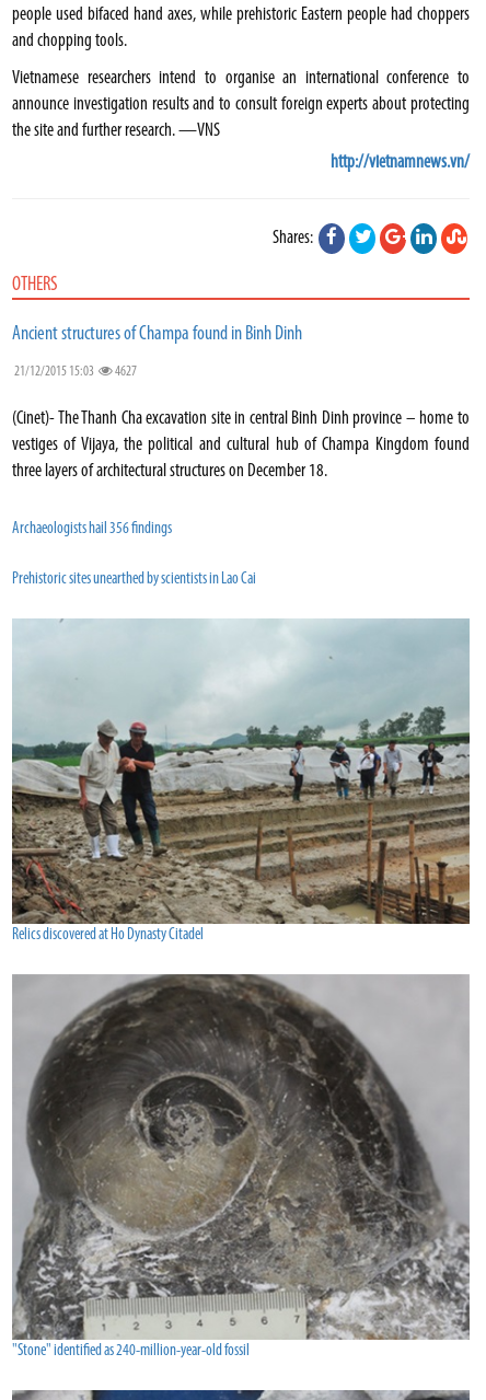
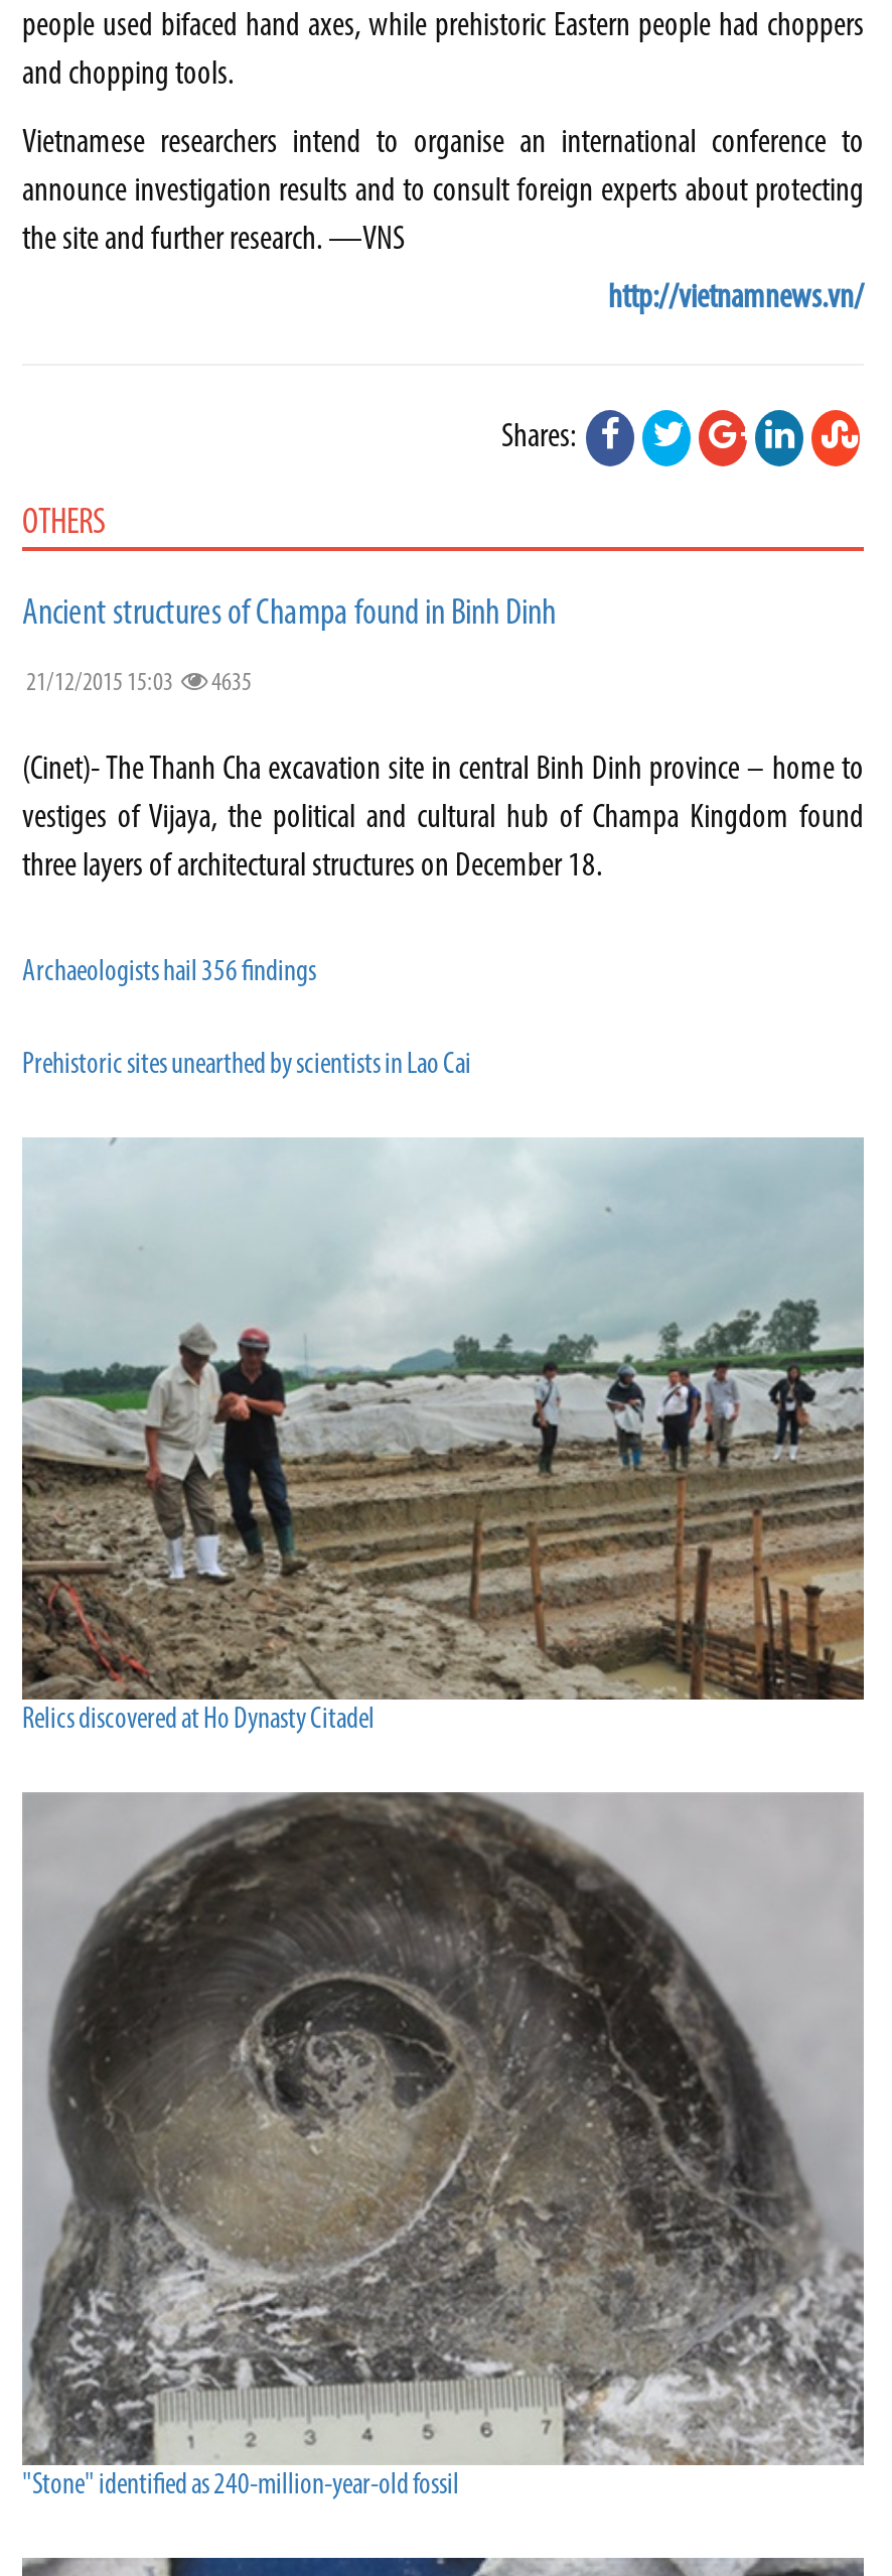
- 21/12/2015 15:03 4627
+ 21/12/2015 15:03 4635
